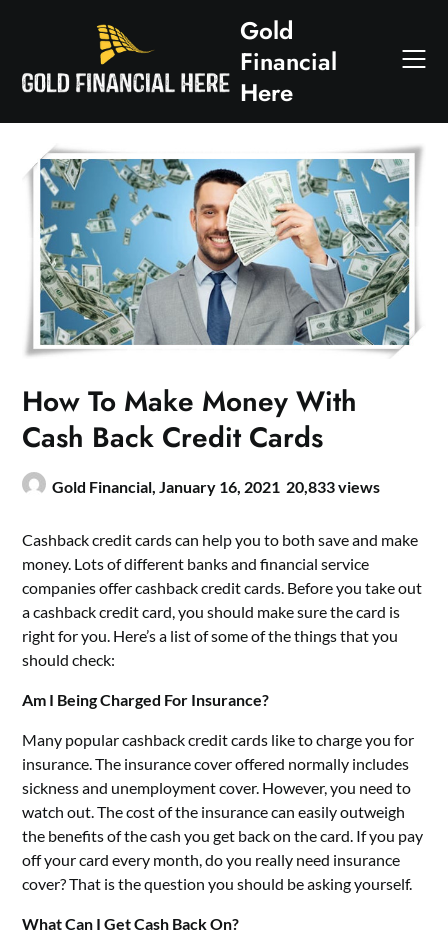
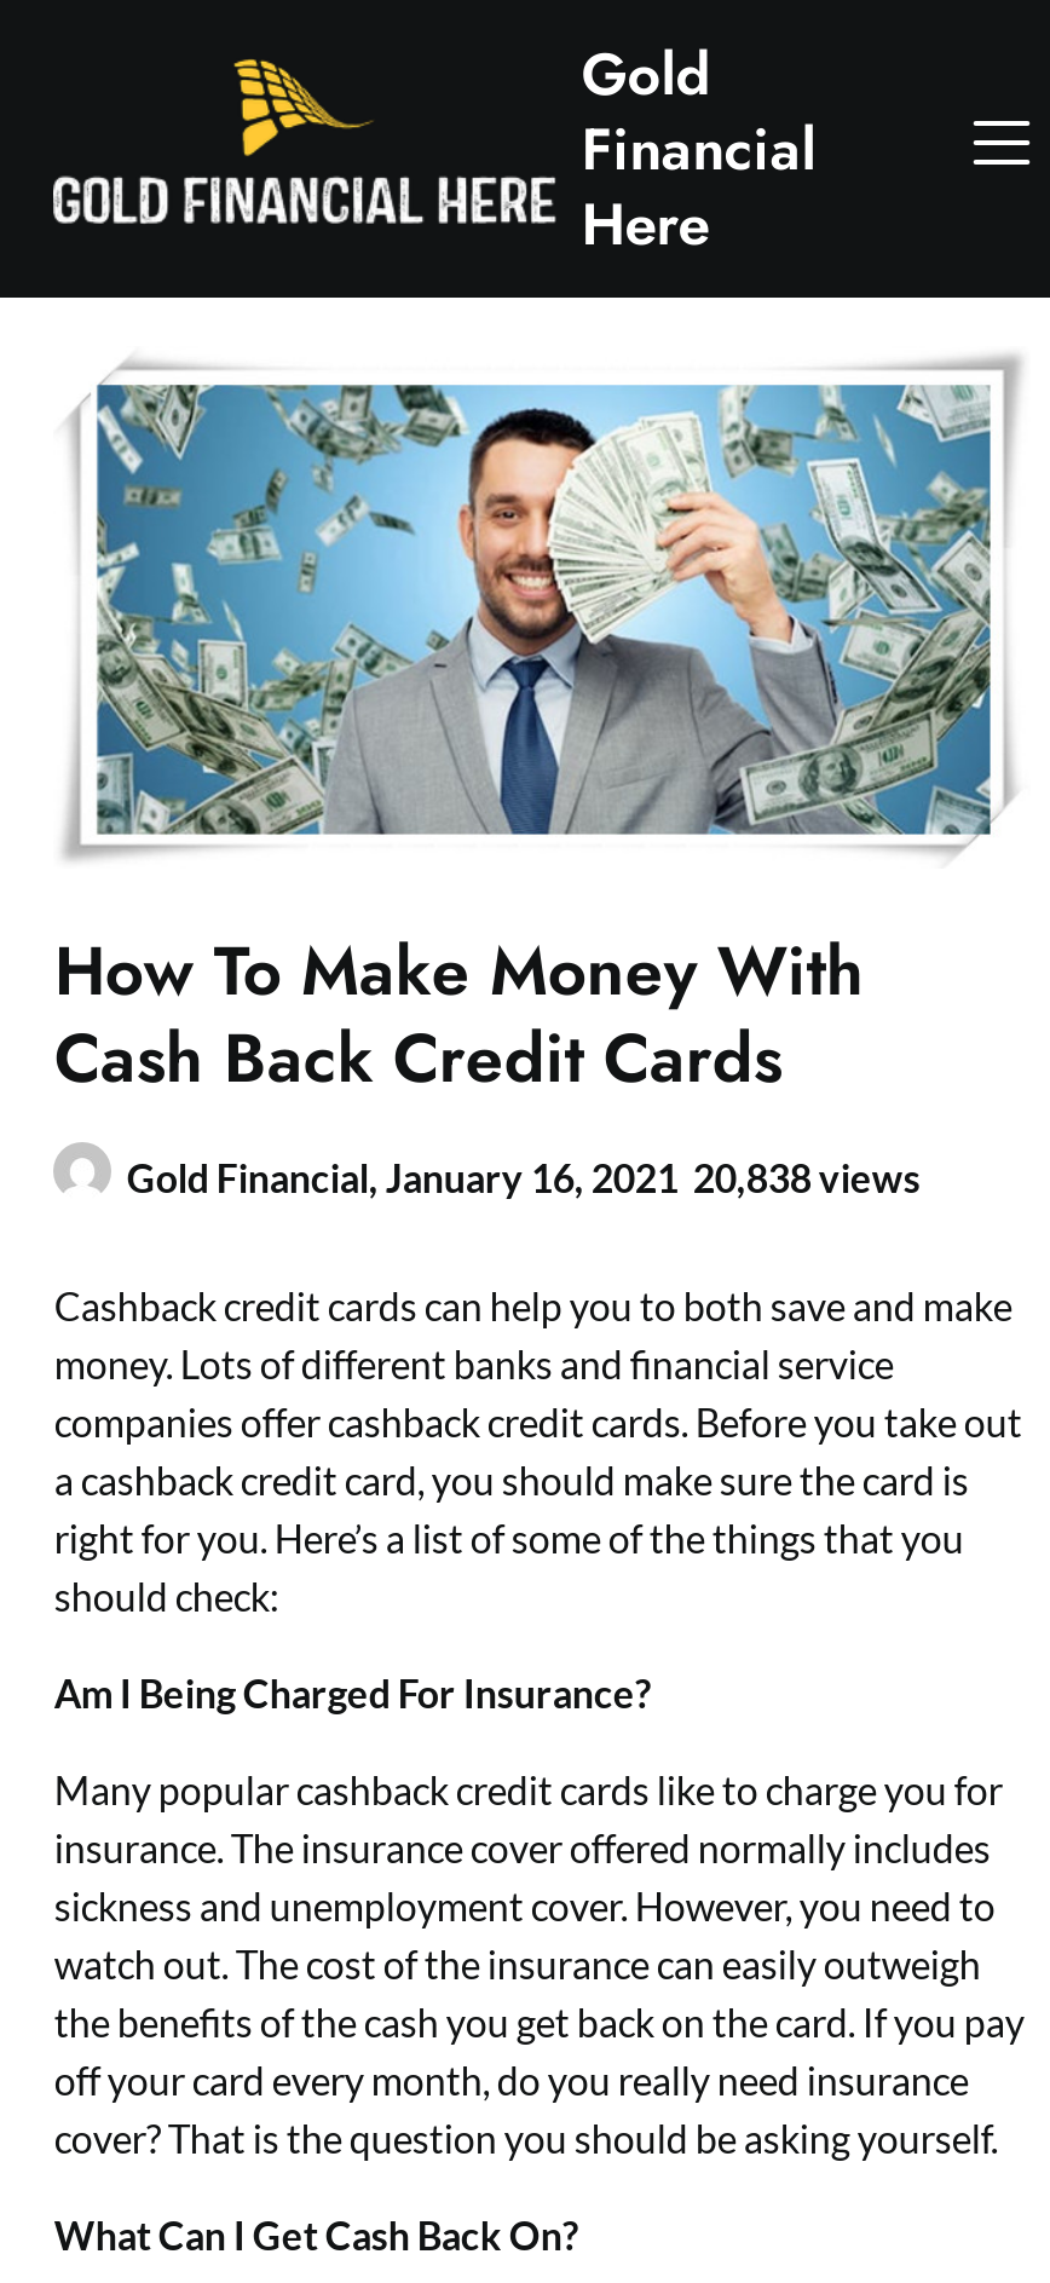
- Gold Financial, January 16, 2021 20,833 views
+ Gold Financial, January 16, 2021 20,838 views
